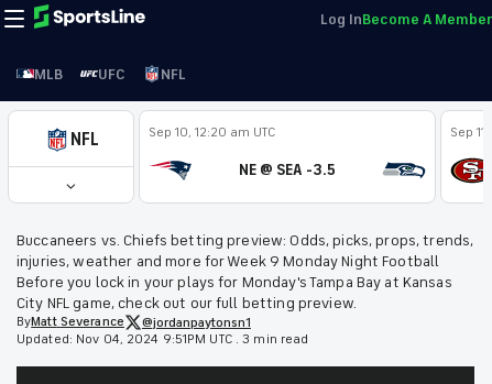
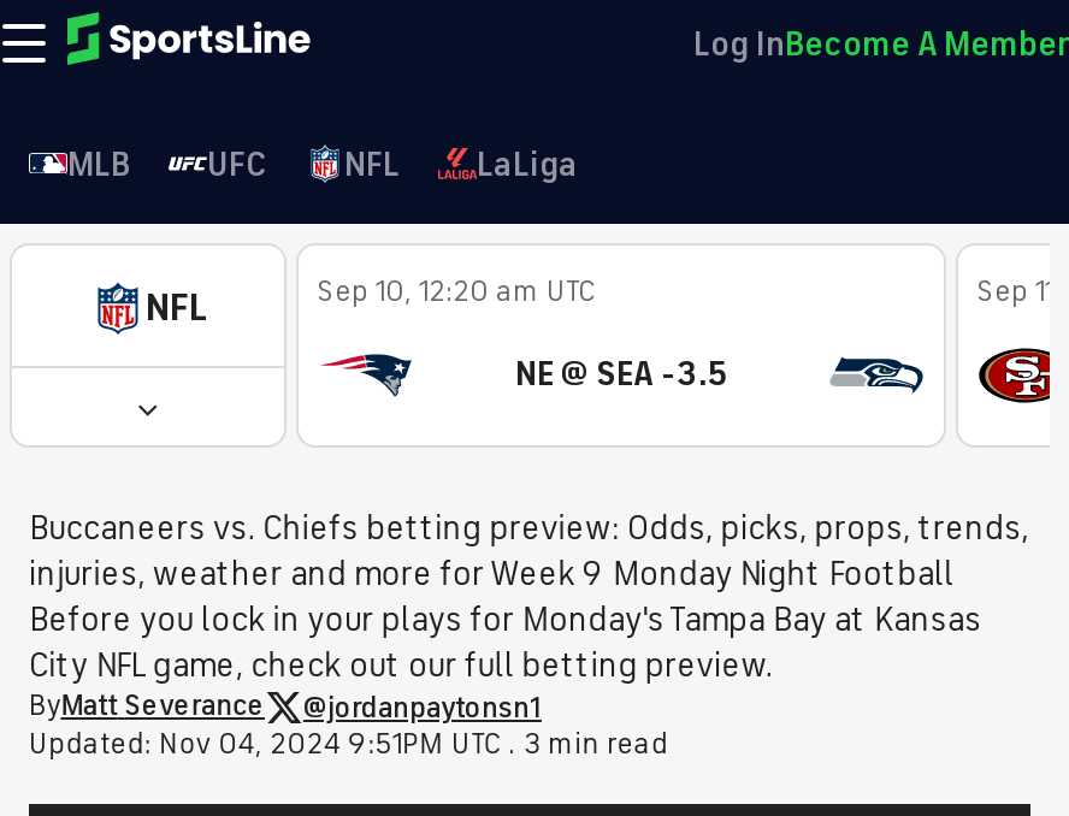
+ LaLiga
